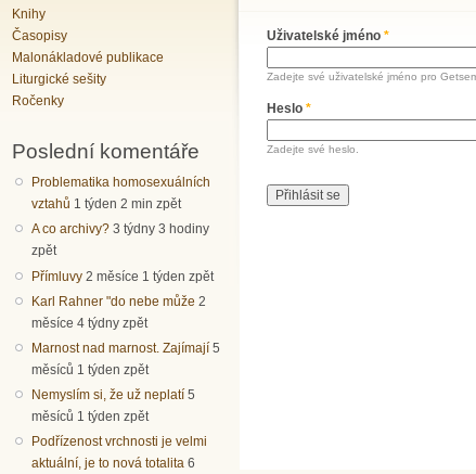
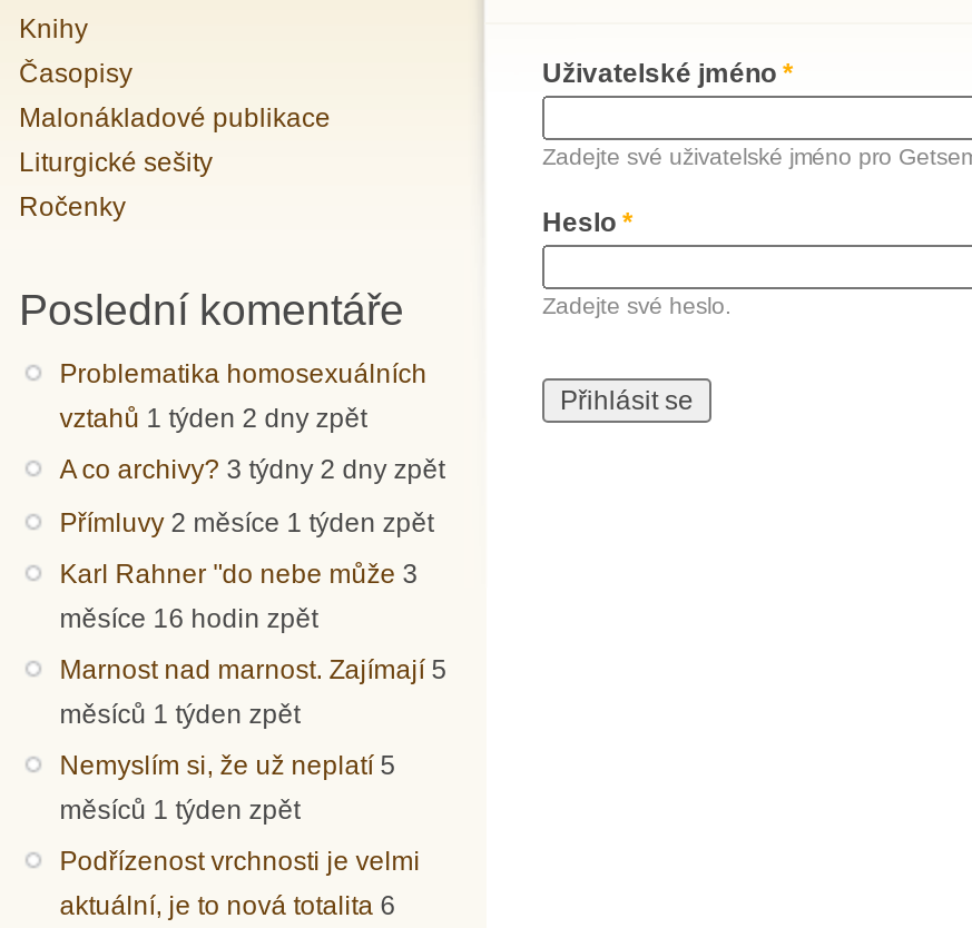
- vztahů 1 týden 2 min zpět
+ vztahů 1 týden 2 dny zpět

- A co archivy? 3 týdny 3 hodiny
- zpět
+ A co archivy? 3 týdny 2 dny zpět

- Karl Rahner "do nebe může 2
+ Karl Rahner "do nebe může 3

- měsíce 4 týdny zpět
+ měsíce 16 hodin zpět
